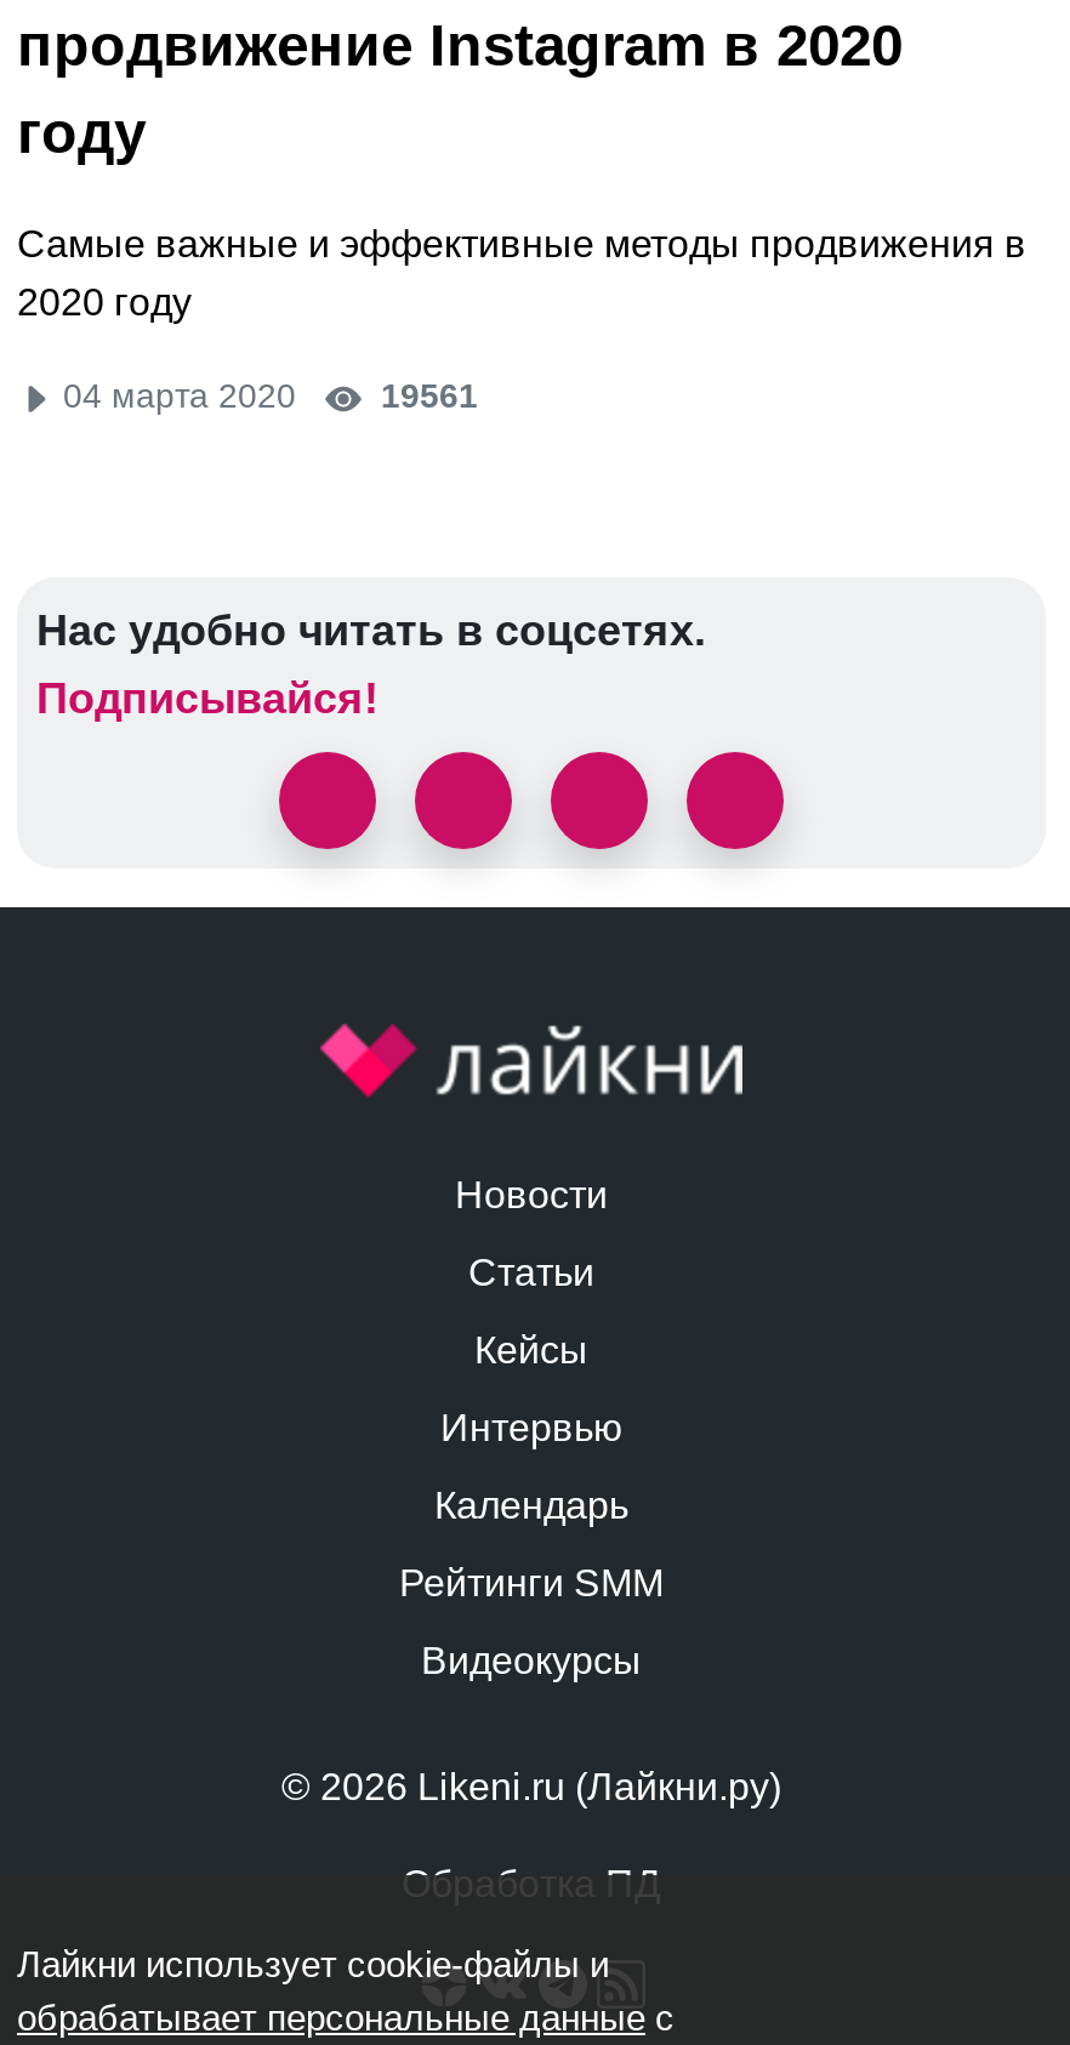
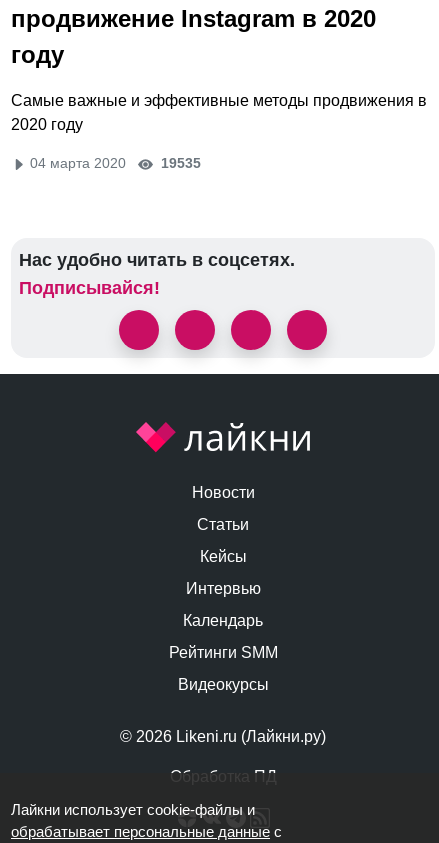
- 04 марта 2020 19561
+ 04 марта 2020 19535
